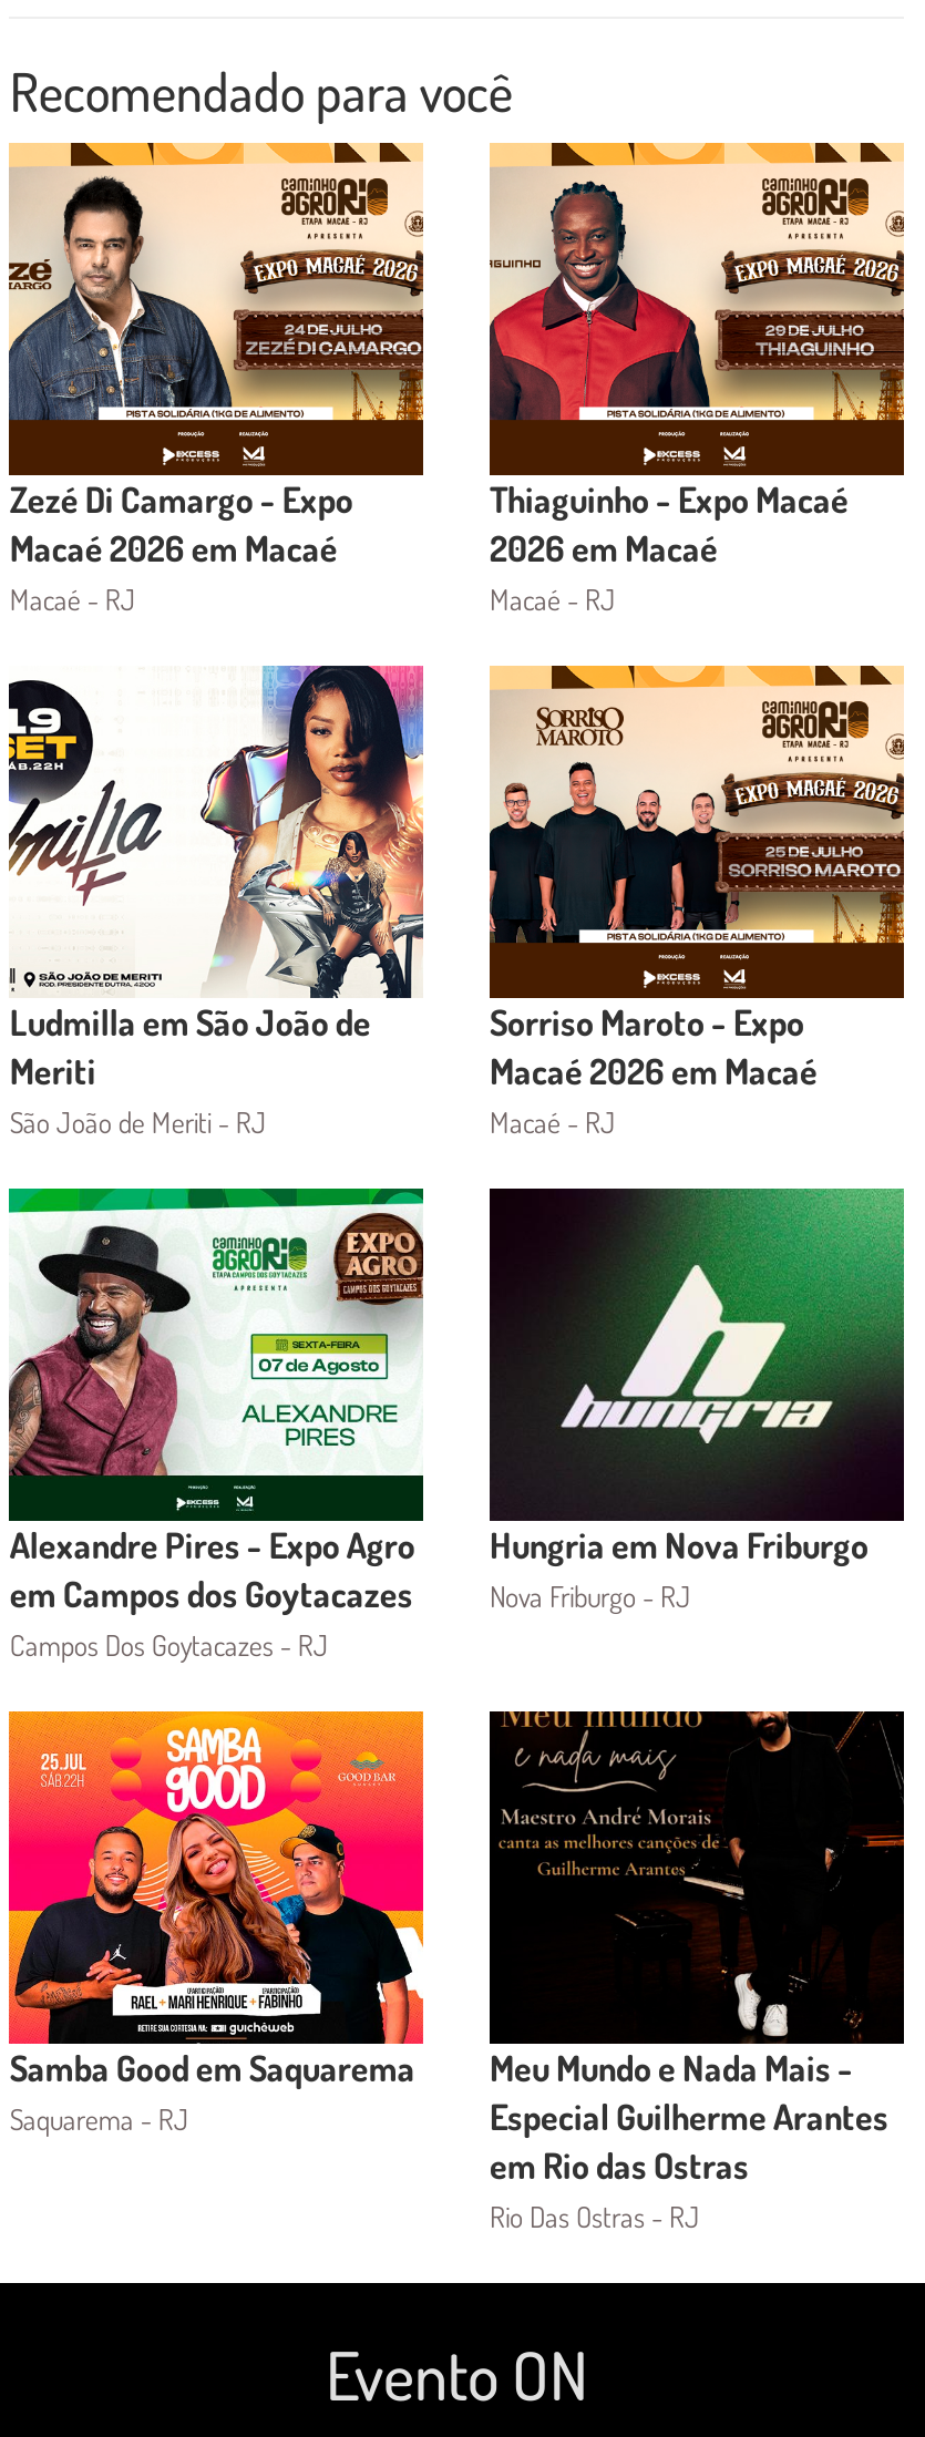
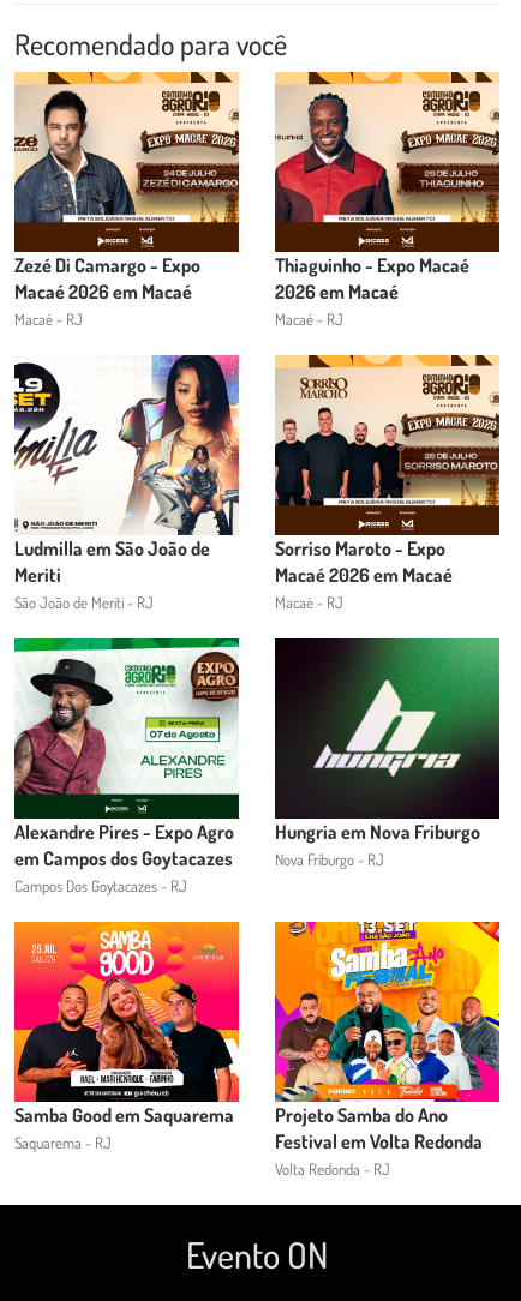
- [image]
- Meu Mundo e Nada Mais -
- Especial Guilherme Arantes
- em Rio das Ostras
- Rio Das Ostras - RJ
+ [image]
+ Projeto Samba do Ano
+ Festival em Volta Redonda
+ Volta Redonda - RJ
